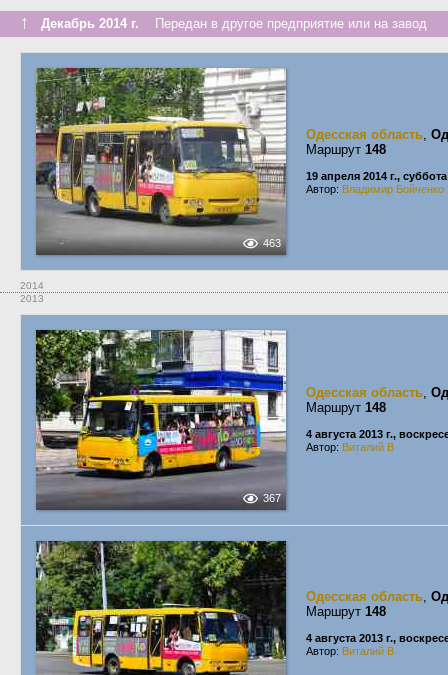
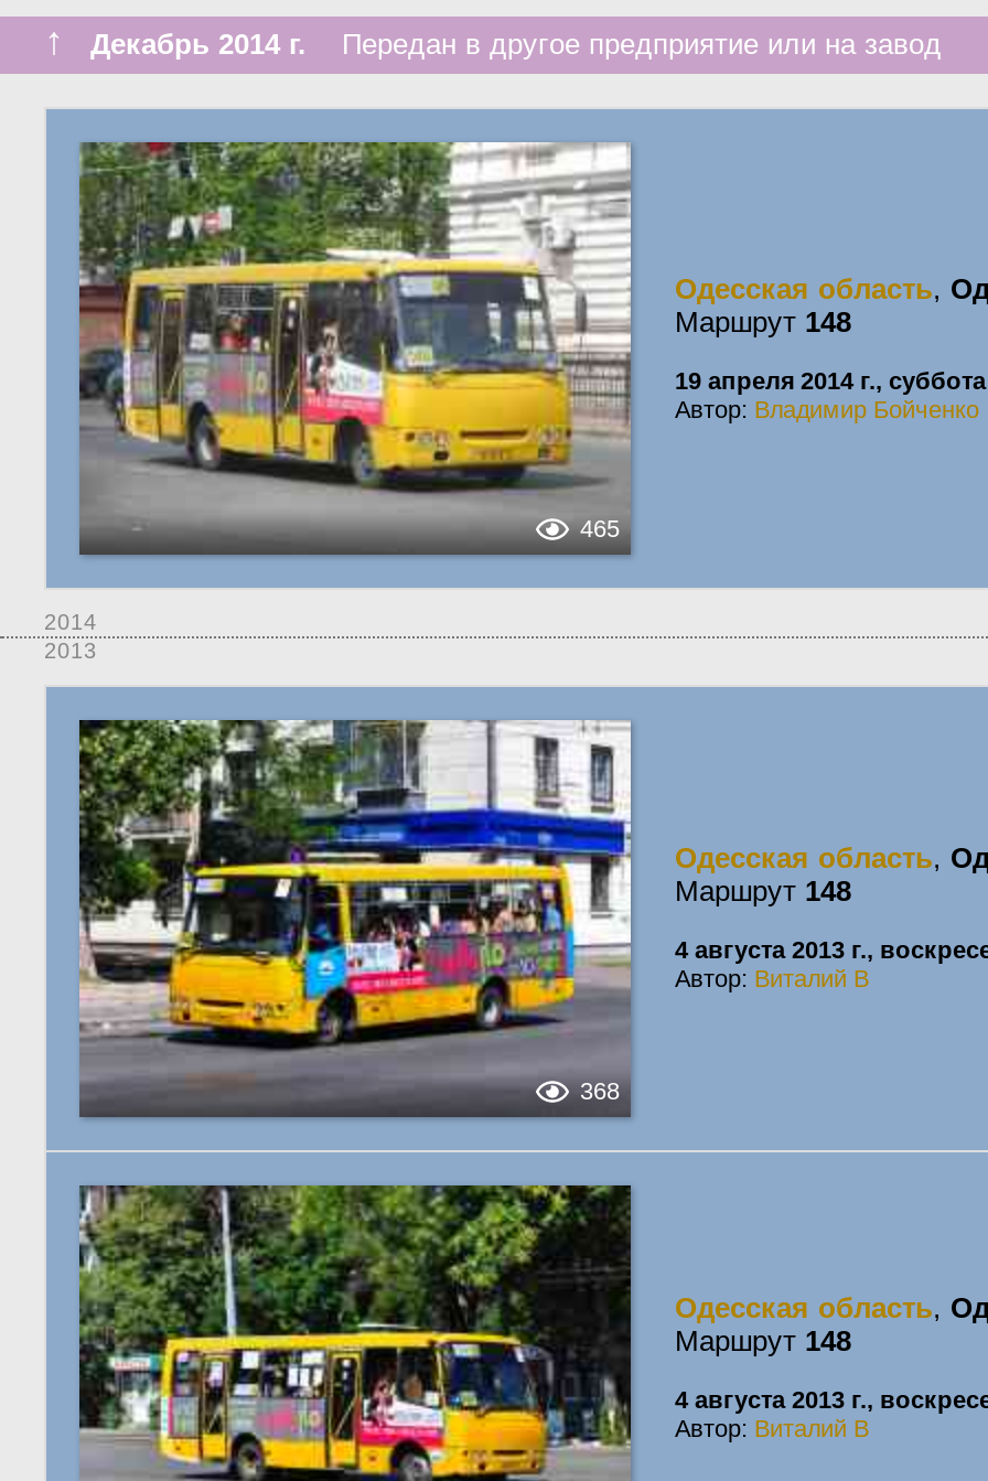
- 463
+ 465

- 367
+ 368
